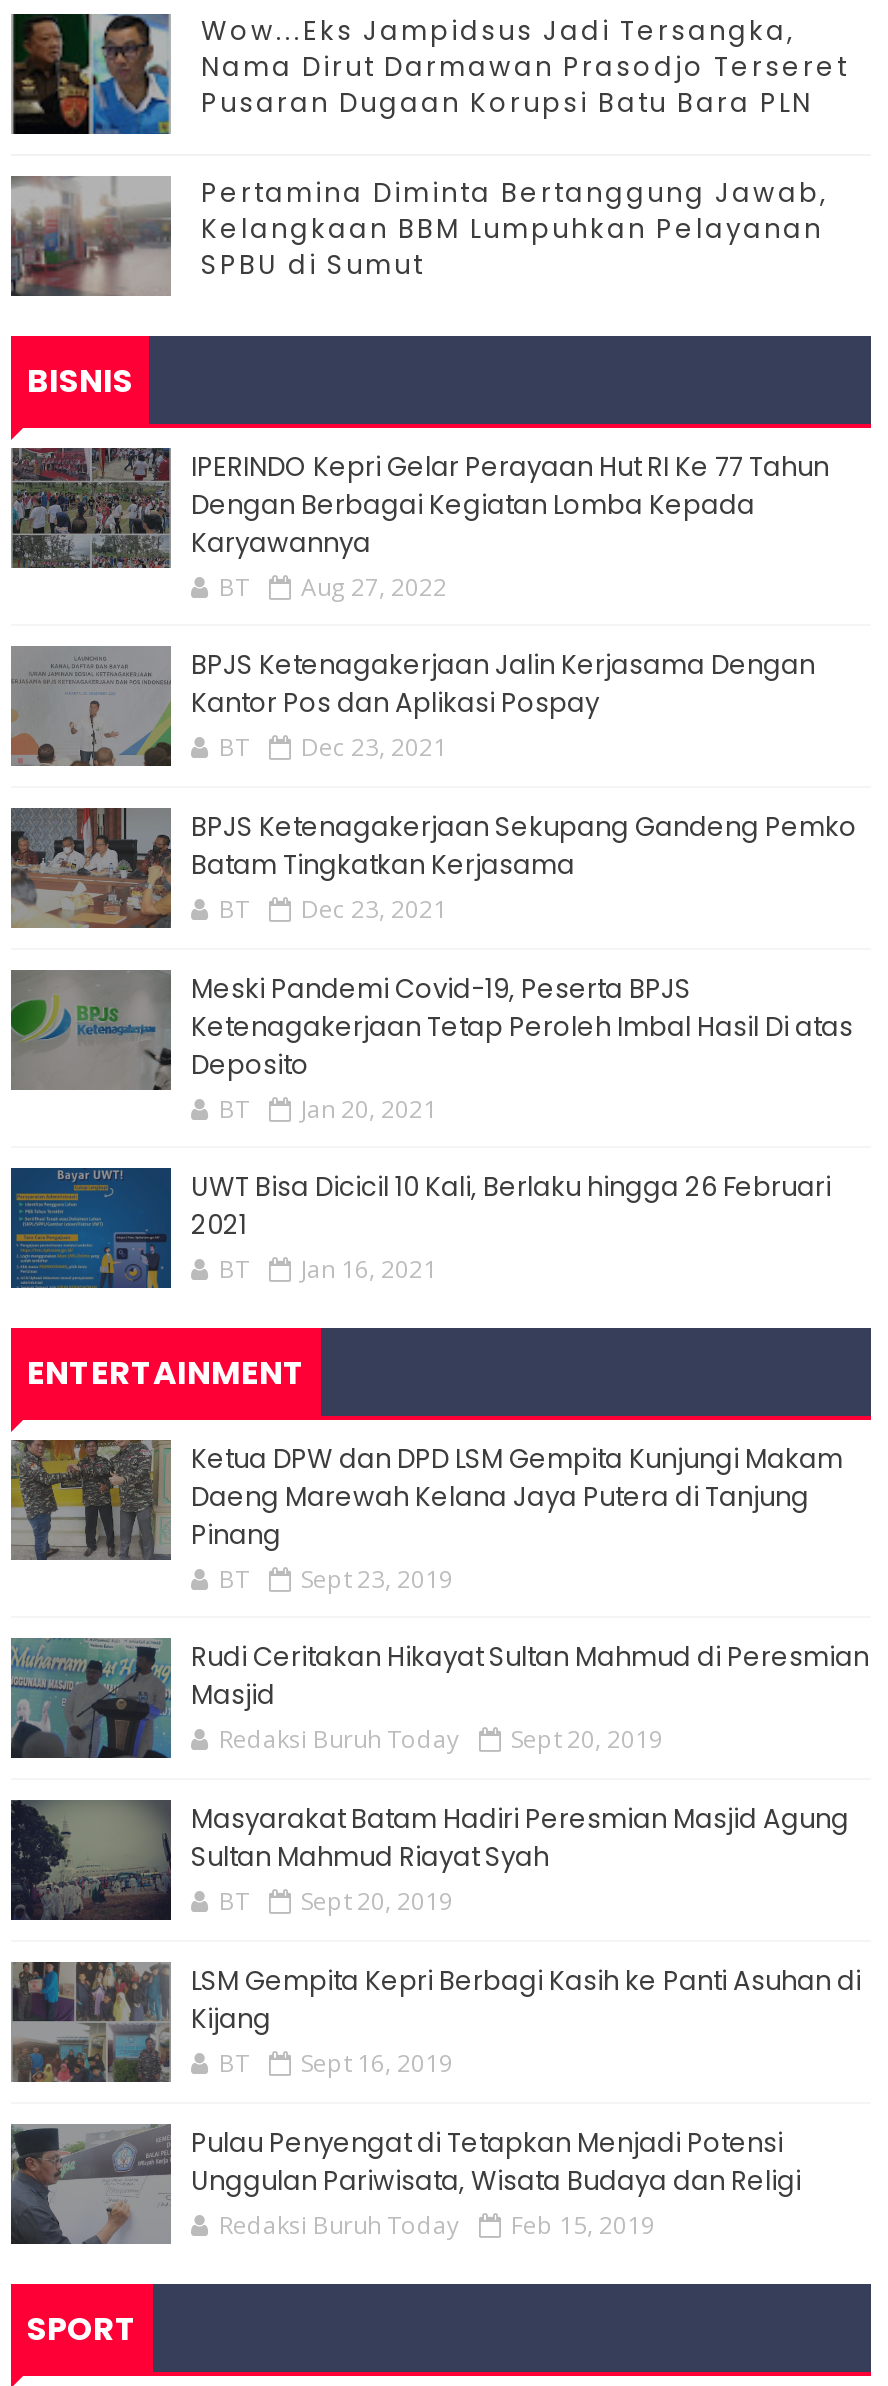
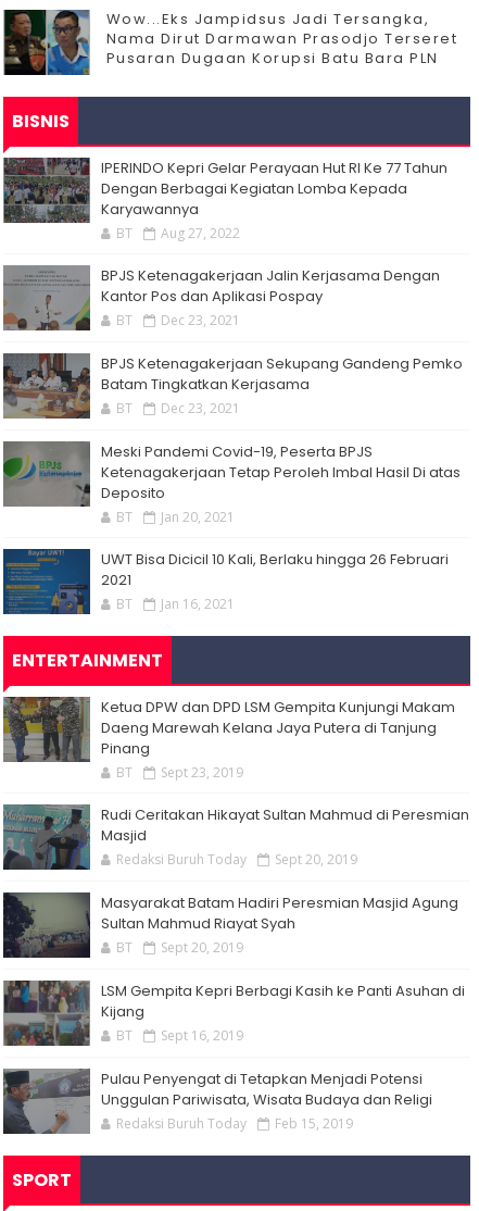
- [image]
- Pertamina Diminta Bertanggung Jawab,
- Kelangkaan BBM Lumpuhkan Pelayanan
- SPBU di Sumut
